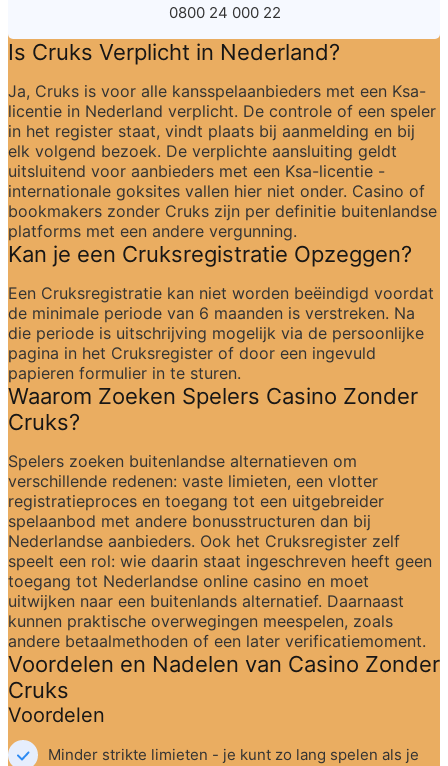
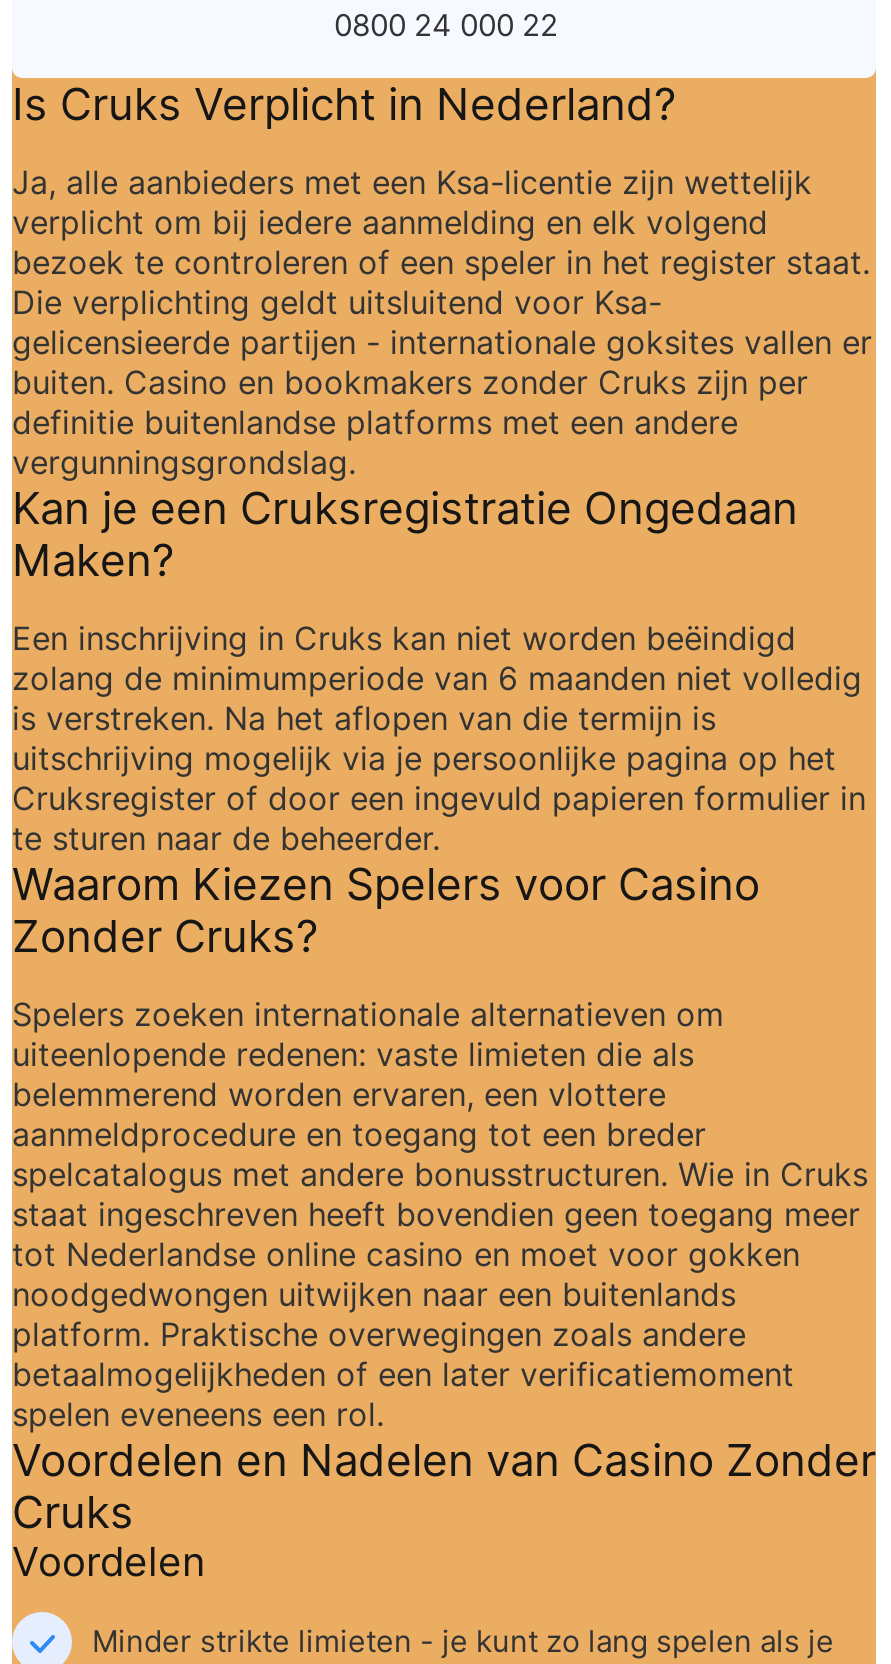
- Ja, Cruks is voor alle kansspelaanbieders met een Ksa-
- licentie in Nederland verplicht. De controle of een speler
- in het register staat, vindt plaats bij aanmelding en bij
- elk volgend bezoek. De verplichte aansluiting geldt
- uitsluitend voor aanbieders met een Ksa-licentie -
- internationale goksites vallen hier niet onder. Casino of
- bookmakers zonder Cruks zijn per definitie buitenlandse
- platforms met een andere vergunning.
- Kan je een Cruksregistratie Opzeggen?
+ Ja, alle aanbieders met een Ksa-licentie zijn wettelijk
+ verplicht om bij iedere aanmelding en elk volgend
+ bezoek te controleren of een speler in het register staat.
+ Die verplichting geldt uitsluitend voor Ksa-
+ gelicensieerde partijen - internationale goksites vallen er
+ buiten. Casino en bookmakers zonder Cruks zijn per
+ definitie buitenlandse platforms met een andere
+ vergunningsgrondslag.
+ Kan je een Cruksregistratie Ongedaan
+ Maken?

- Een Cruksregistratie kan niet worden beëindigd voordat
- de minimale periode van 6 maanden is verstreken. Na
- die periode is uitschrijving mogelijk via de persoonlijke
- pagina in het Cruksregister of door een ingevuld
- papieren formulier in te sturen.
- Waarom Zoeken Spelers Casino Zonder
- Cruks?
+ Een inschrijving in Cruks kan niet worden beëindigd
+ zolang de minimumperiode van 6 maanden niet volledig
+ is verstreken. Na het aflopen van die termijn is
+ uitschrijving mogelijk via je persoonlijke pagina op het
+ Cruksregister of door een ingevuld papieren formulier in
+ te sturen naar de beheerder.
+ Waarom Kiezen Spelers voor Casino
+ Zonder Cruks?

- Spelers zoeken buitenlandse alternatieven om
- verschillende redenen: vaste limieten, een vlotter
- registratieproces en toegang tot een uitgebreider
- spelaanbod met andere bonusstructuren dan bij
- Nederlandse aanbieders. Ook het Cruksregister zelf
- speelt een rol: wie daarin staat ingeschreven heeft geen
- toegang tot Nederlandse online casino en moet
- uitwijken naar een buitenlands alternatief. Daarnaast
- kunnen praktische overwegingen meespelen, zoals
- andere betaalmethoden of een later verificatiemoment.
+ Spelers zoeken internationale alternatieven om
+ uiteenlopende redenen: vaste limieten die als
+ belemmerend worden ervaren, een vlottere
+ aanmeldprocedure en toegang tot een breder
+ spelcatalogus met andere bonusstructuren. Wie in Cruks
+ staat ingeschreven heeft bovendien geen toegang meer
+ tot Nederlandse online casino en moet voor gokken
+ noodgedwongen uitwijken naar een buitenlands
+ platform. Praktische overwegingen zoals andere
+ betaalmogelijkheden of een later verificatiemoment
+ spelen eveneens een rol.
